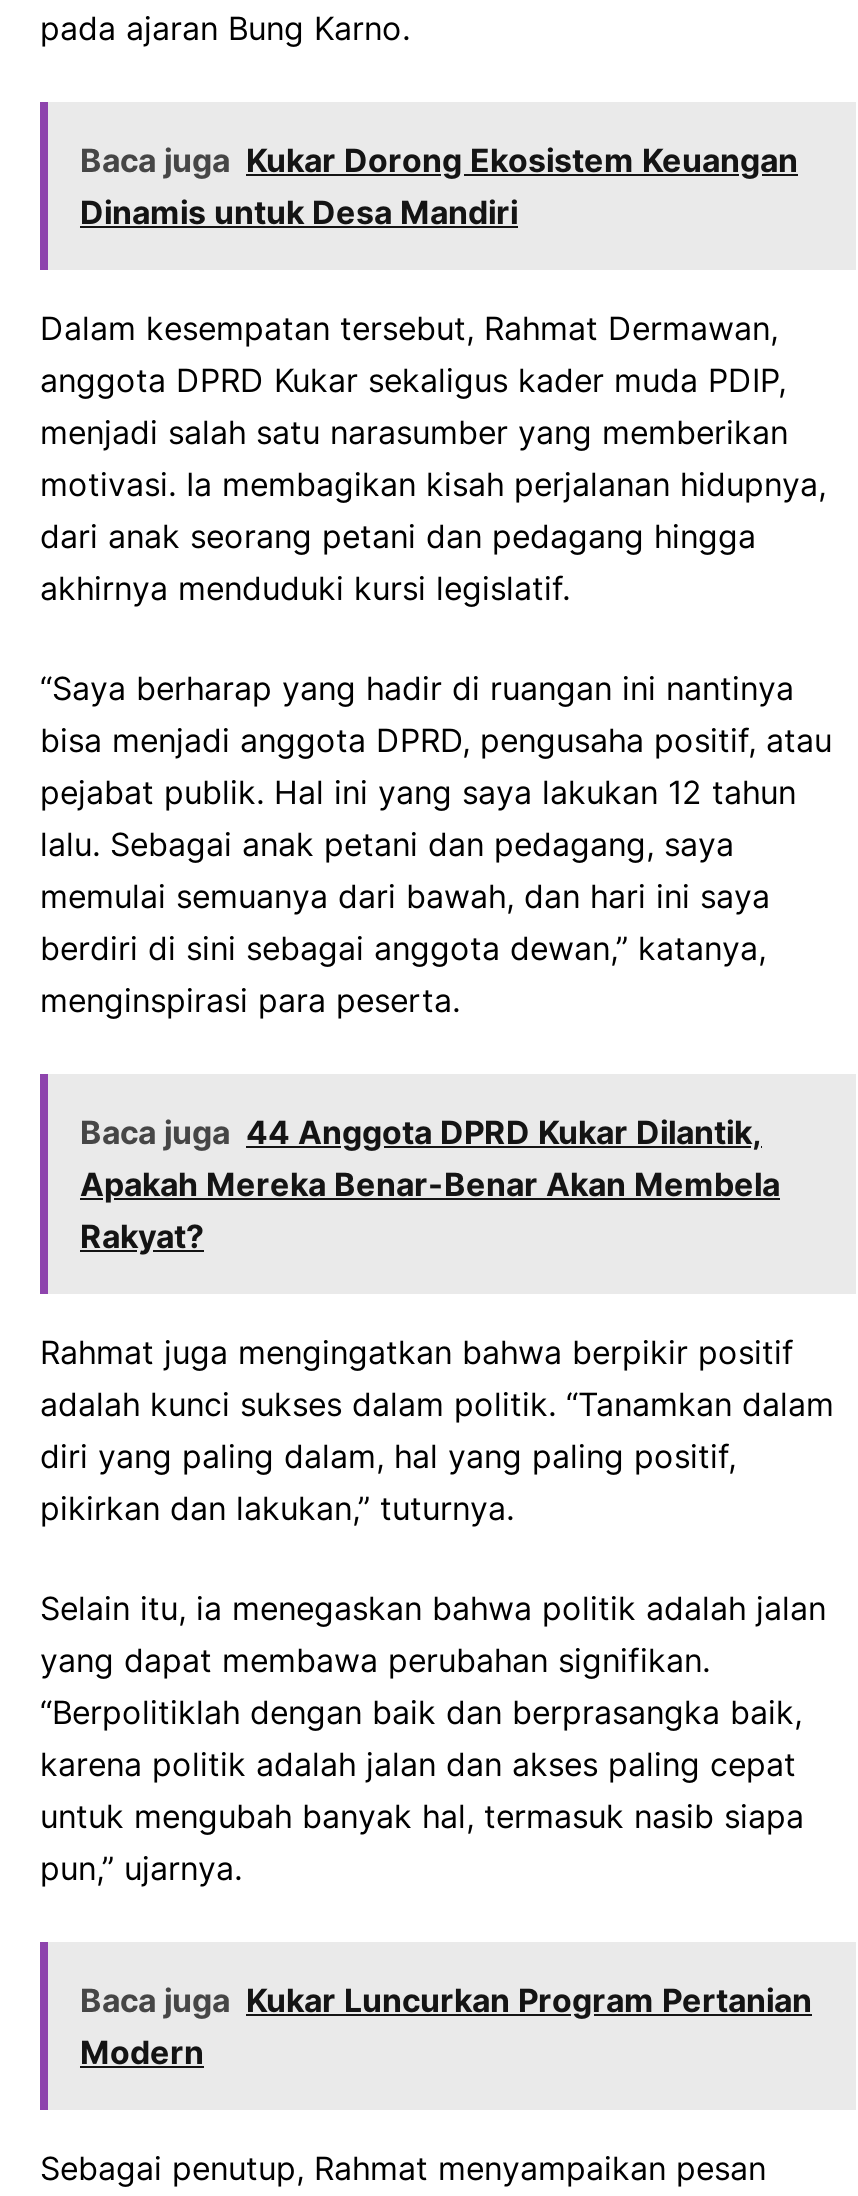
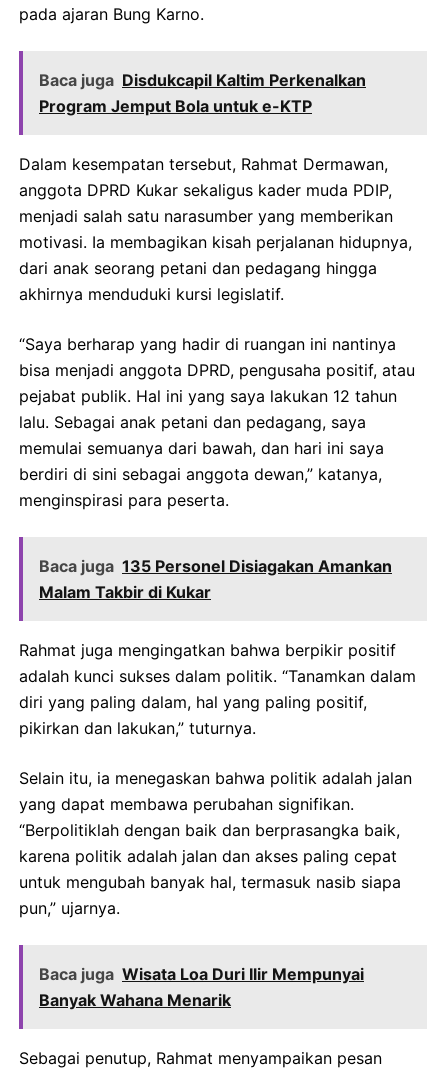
- Baca juga Kukar Dorong Ekosistem Keuangan
- Dinamis untuk Desa Mandiri
+ Baca juga Disdukcapil Kaltim Perkenalkan
+ Program Jemput Bola untuk e-KTP

- Baca juga 44 Anggota DPRD Kukar Dilantik,
- Apakah Mereka Benar-Benar Akan Membela
- Rakyat?
+ Baca juga 135 Personel Disiagakan Amankan
+ Malam Takbir di Kukar

- Baca juga Kukar Luncurkan Program Pertanian
- Modern
+ Baca juga Wisata Loa Duri Ilir Mempunyai
+ Banyak Wahana Menarik
